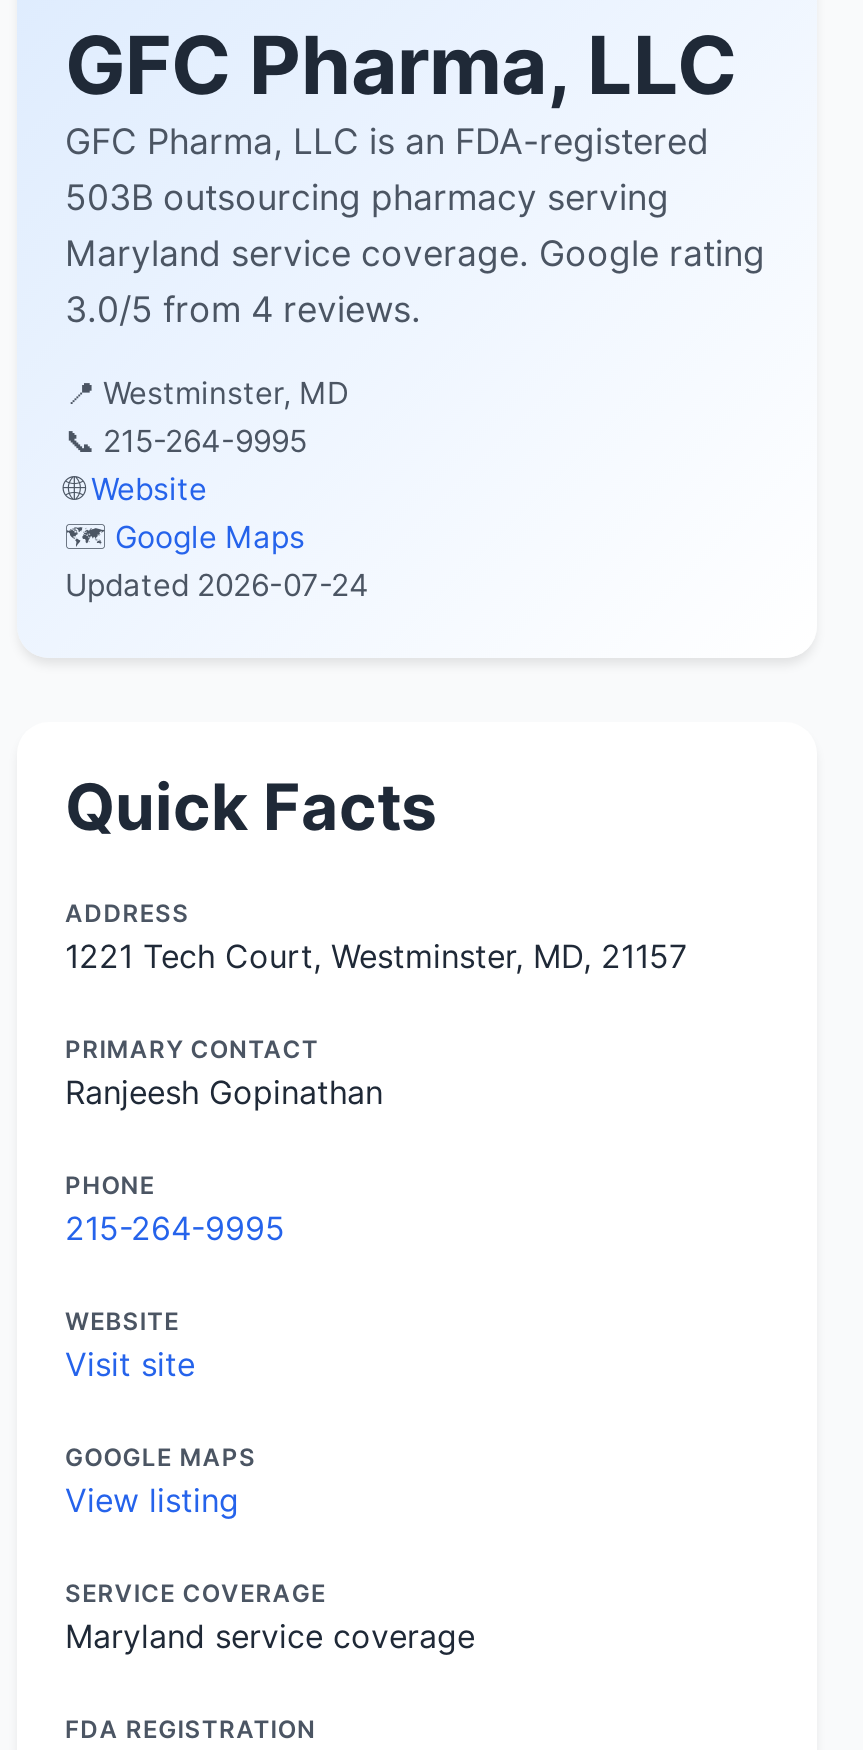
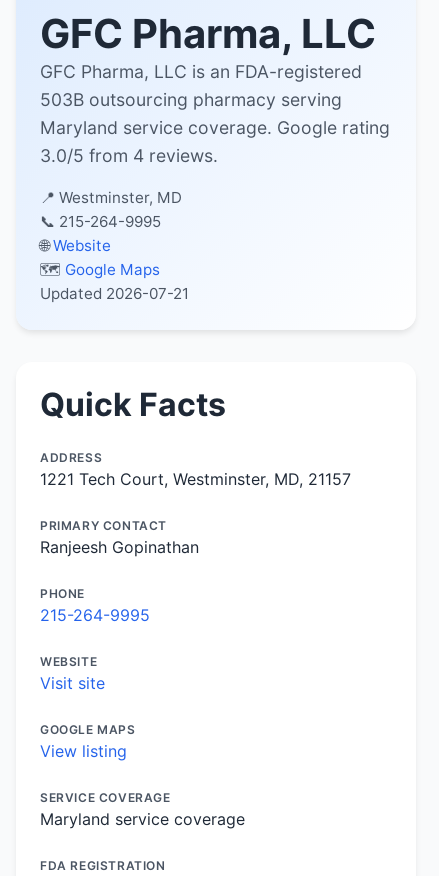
- Updated 2026-07-24
+ Updated 2026-07-21
